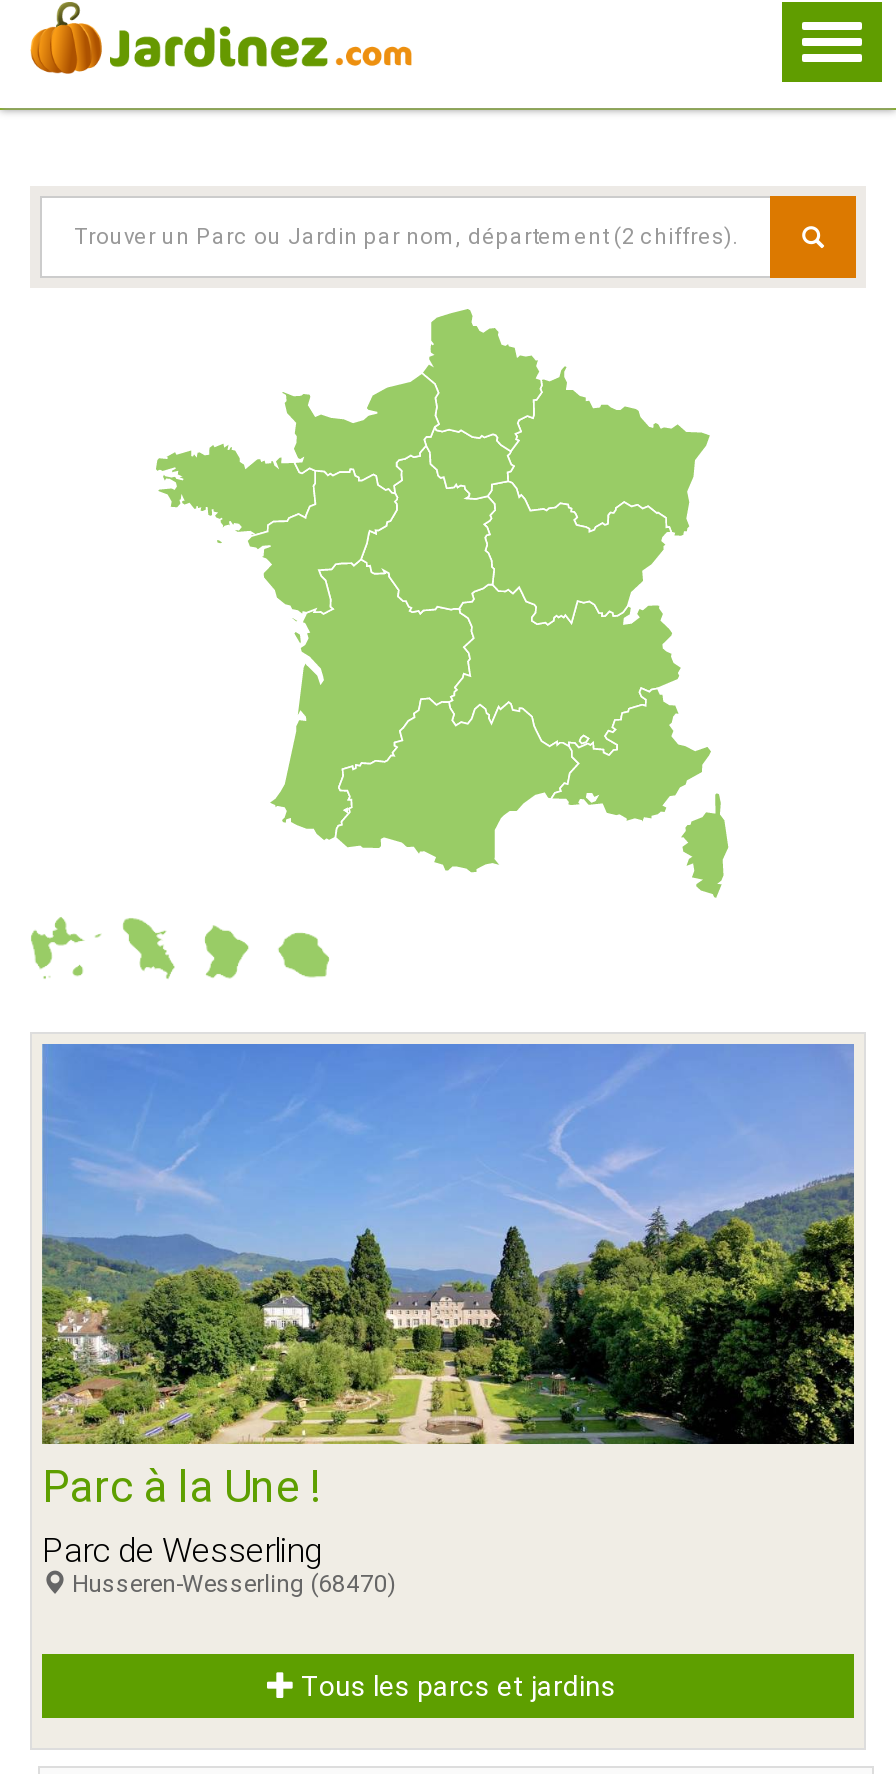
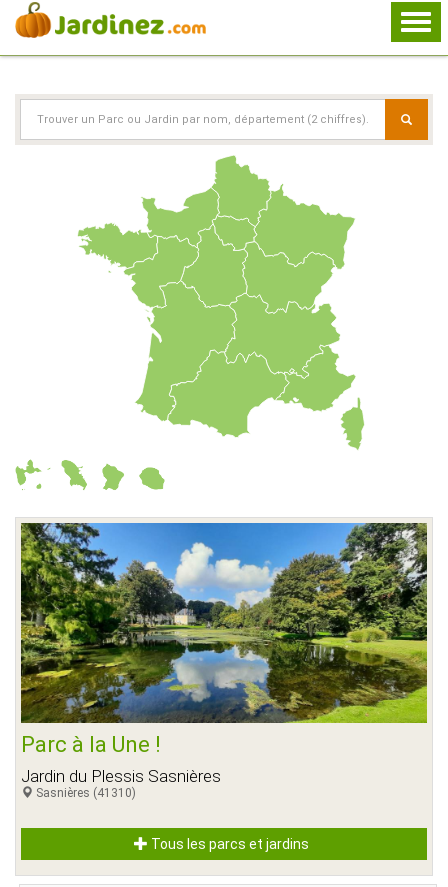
- [image]
+ [image]

- Parc de Wesserling
- Husseren-Wesserling (68470)
+ Jardin du Plessis Sasnières
+ Sasnières (41310)
